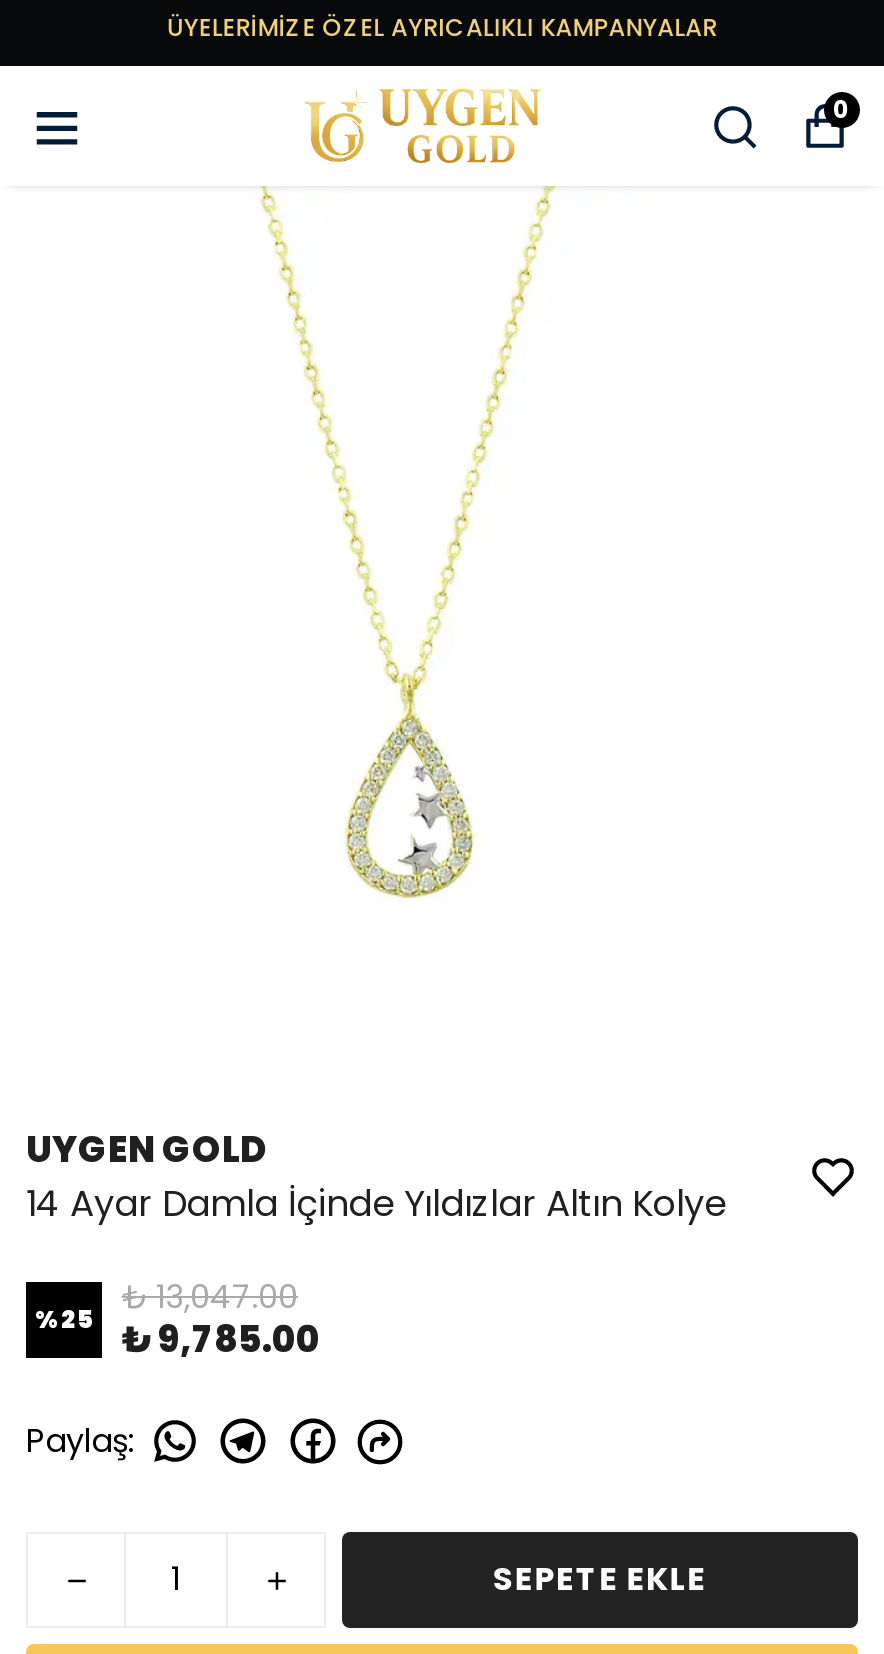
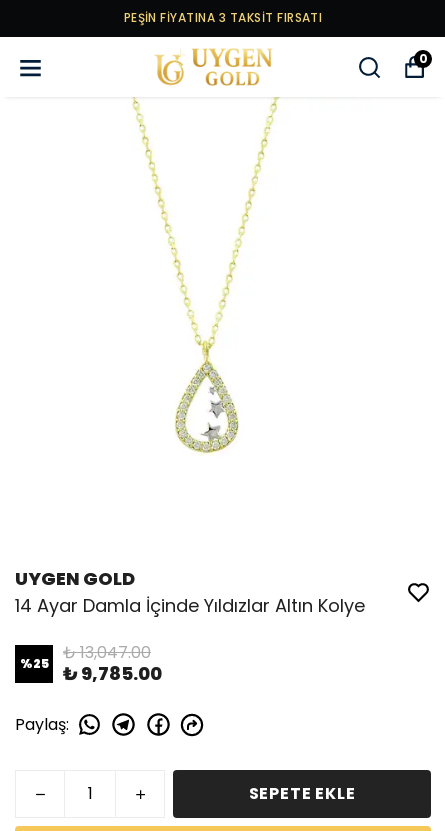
- ÜYELERİMİZE ÖZEL AYRICALIKLI KAMPANYALAR
+ PEŞİN FİYATINA 3 TAKSİT FIRSATI
